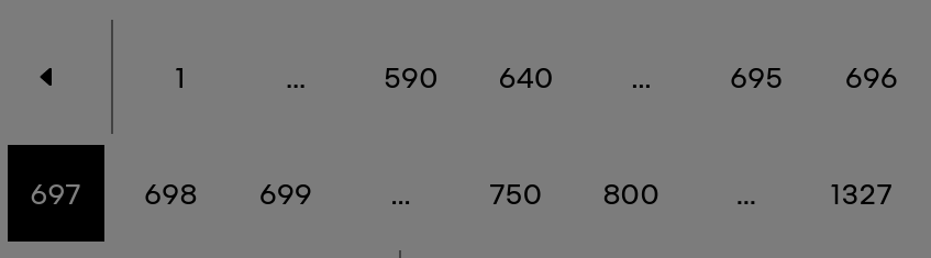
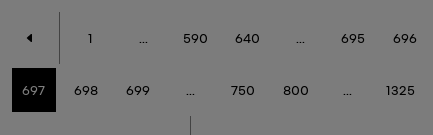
- 1327
+ 1325
